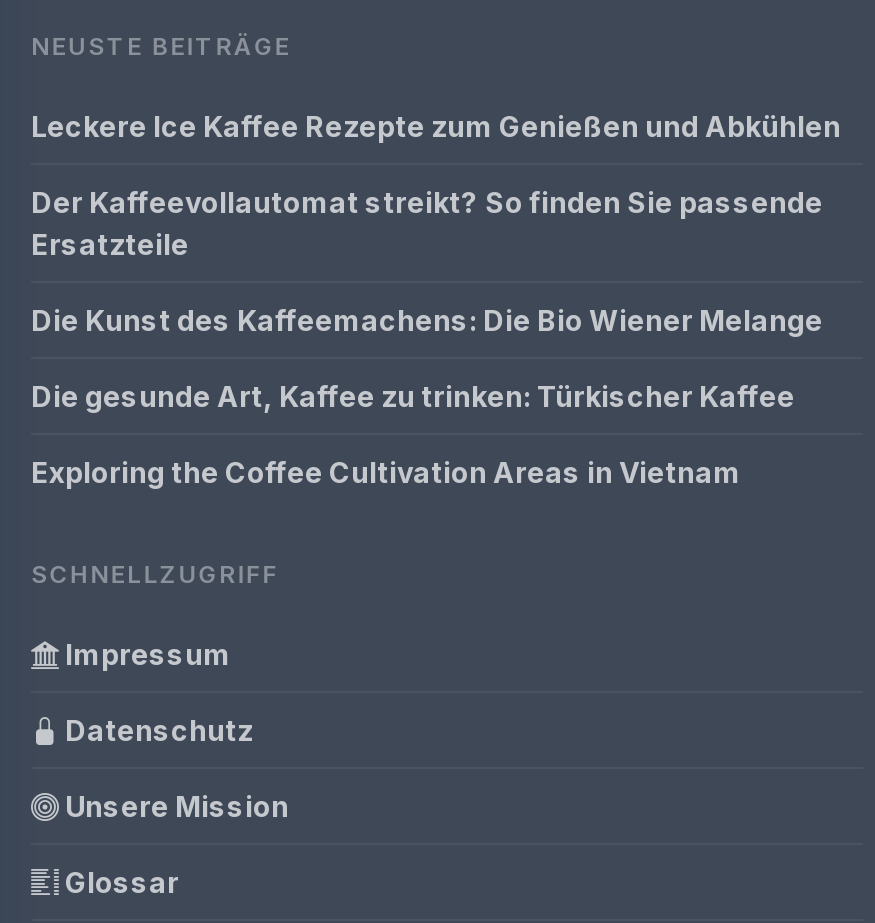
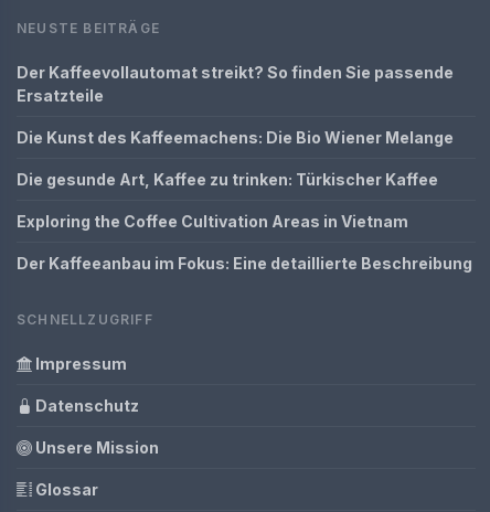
- Leckere Ice Kaffee Rezepte zum Genießen und Abkühlen

moved up: Der Kaffeevollautomat streikt? So finden Sie passende | Ersatzteile | Die Kunst des Kaffeemachens: Die Bio Wiener Melange | Die gesunde Art, Kaffee zu trinken: Türkischer Kaffee | Exploring the Coffee Cultivation Areas in Vietnam

+ Der Kaffeeanbau im Fokus: Eine detaillierte Beschreibung
